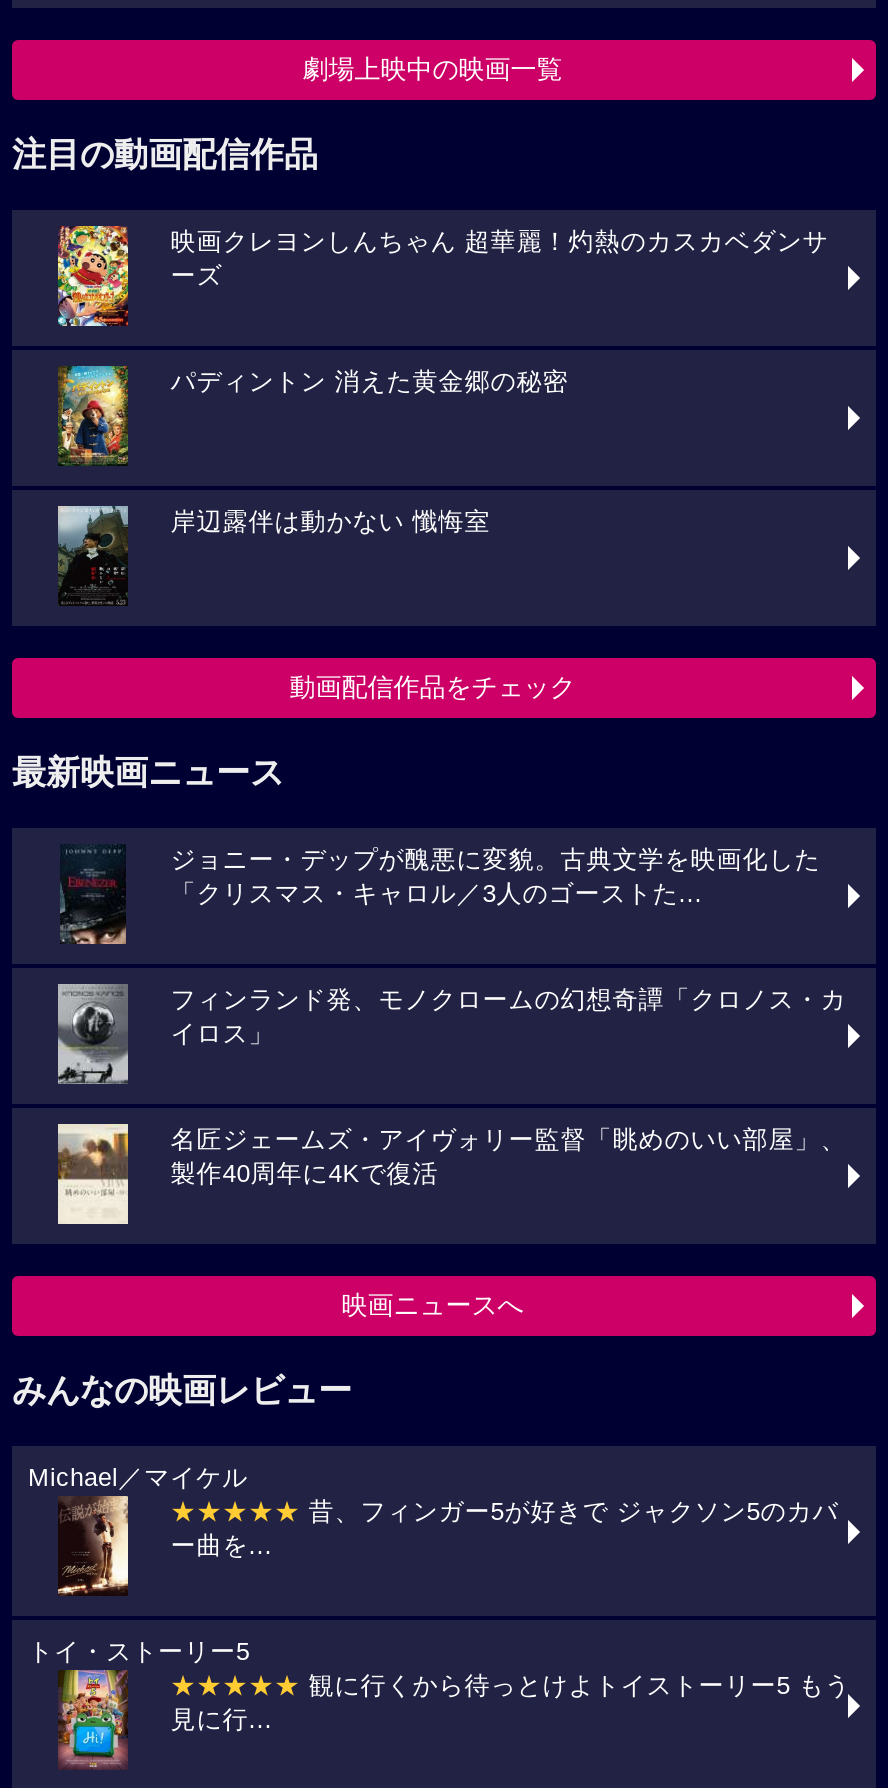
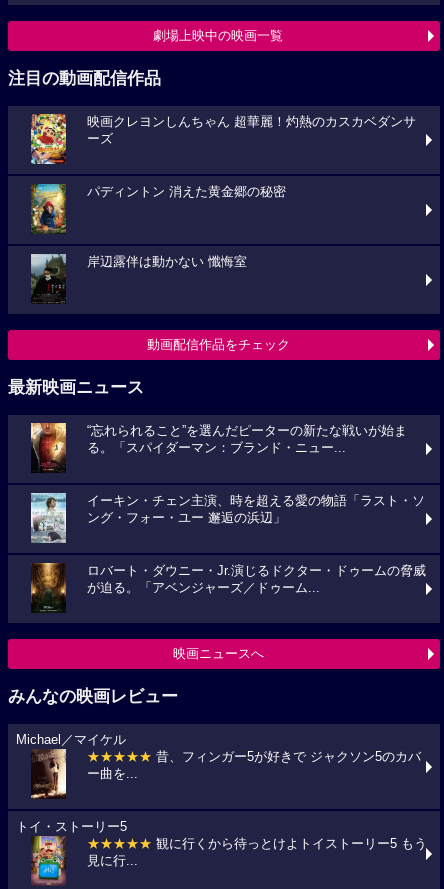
- [image]
- ジョニー・デップが醜悪に変貌。古典文学を映画化した
- 「クリスマス・キャロル／3人のゴーストた...
+ [image]
+ “忘れられること”を選んだピーターの新たな戦いが始ま
+ る。「スパイダーマン：ブランド・ニュー...

- [image]
- フィンランド発、モノクロームの幻想奇譚「クロノス・カ
- イロス」
+ [image]
+ イーキン・チェン主演、時を超える愛の物語「ラスト・ソ
+ ング・フォー・ユー 邂逅の浜辺」

- [image]
- 名匠ジェームズ・アイヴォリー監督「眺めのいい部屋」、
- 製作40周年に4Kで復活
+ [image]
+ ロバート・ダウニー・Jr.演じるドクター・ドゥームの脅威
+ が迫る。「アベンジャーズ／ドゥーム...
